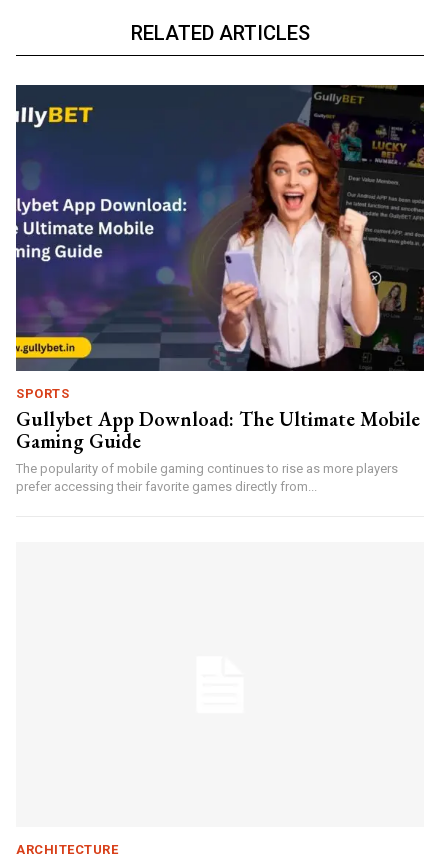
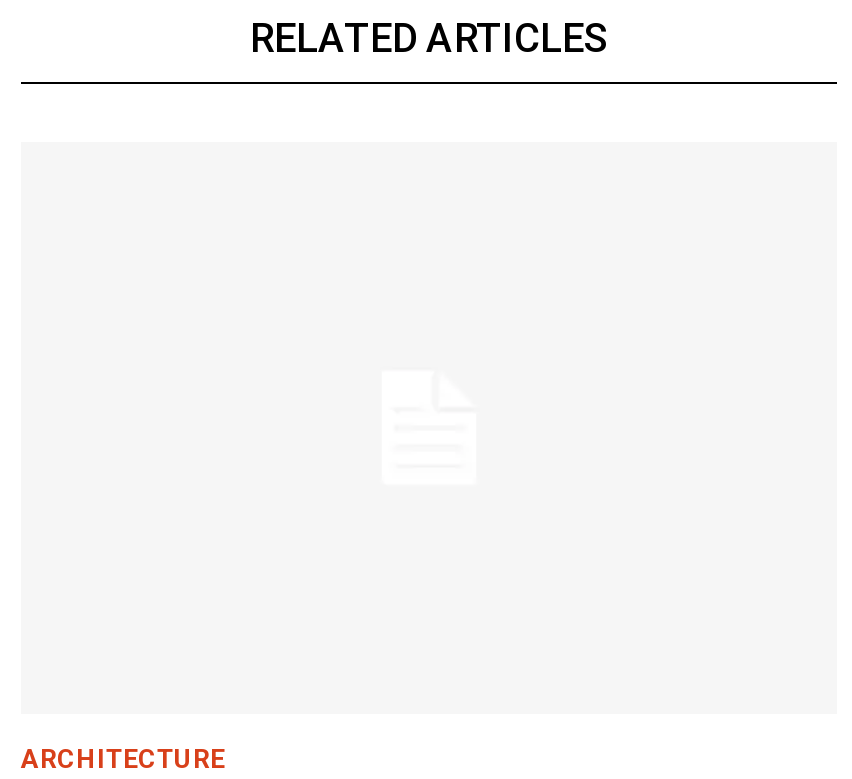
- [image]
- SPORTS
- Gullybet App Download: The Ultimate Mobile
- Gaming Guide
- The popularity of mobile gaming continues to rise as more players
- prefer accessing their favorite games directly from...
